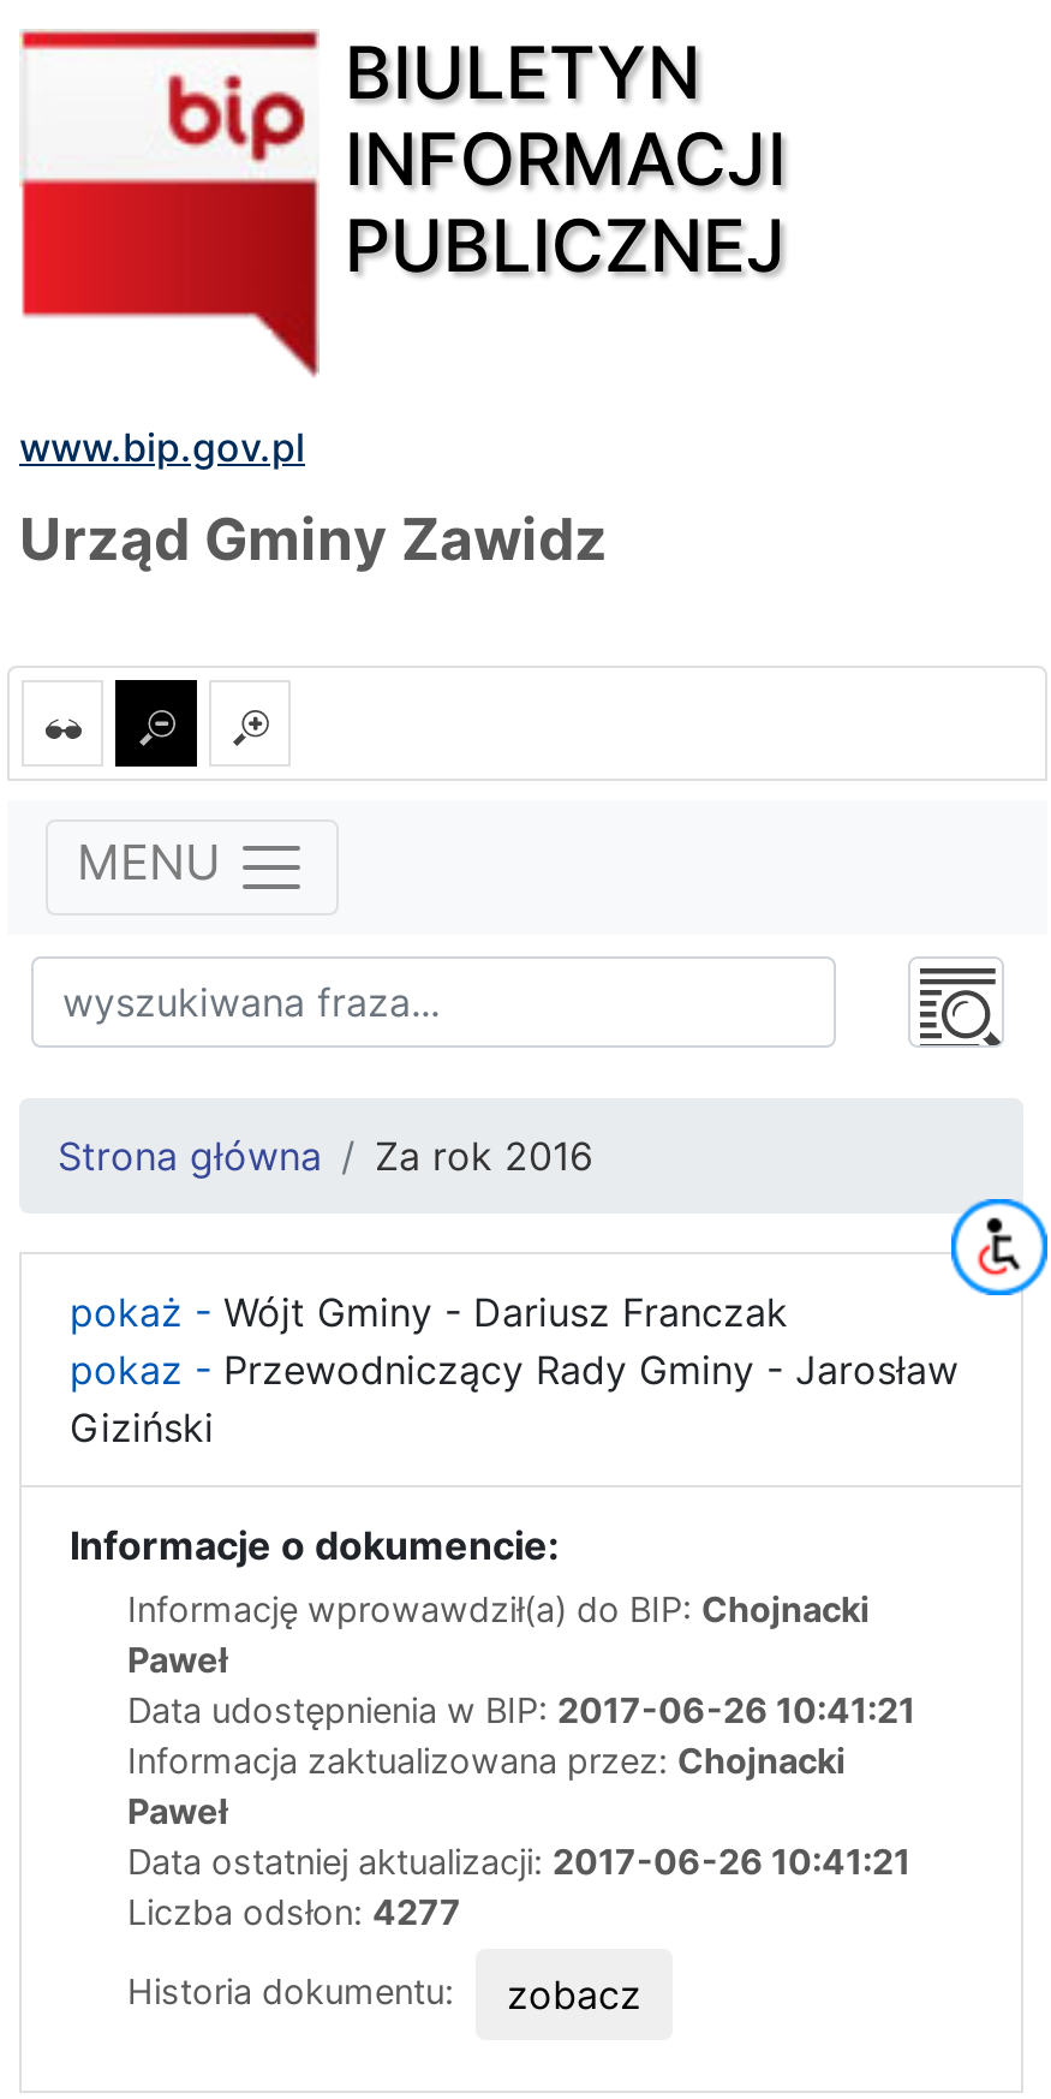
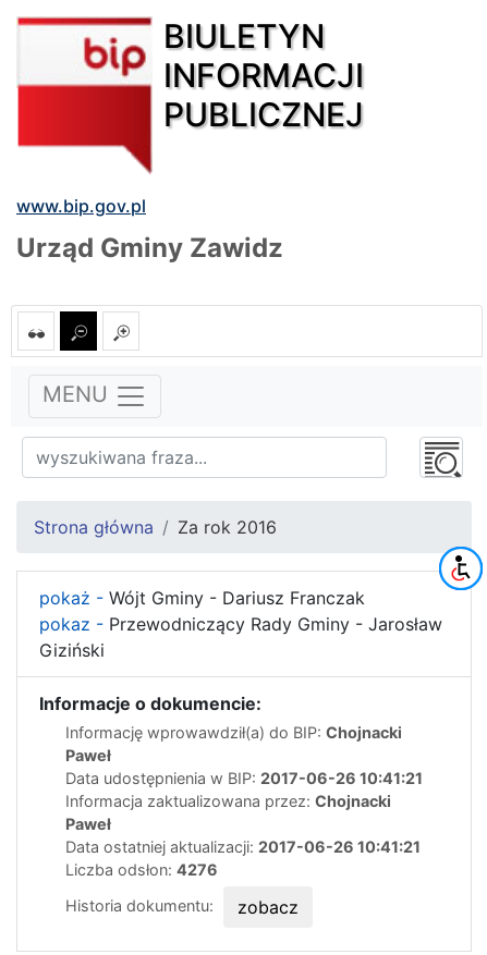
- Liczba odsłon: 4277
+ Liczba odsłon: 4276
